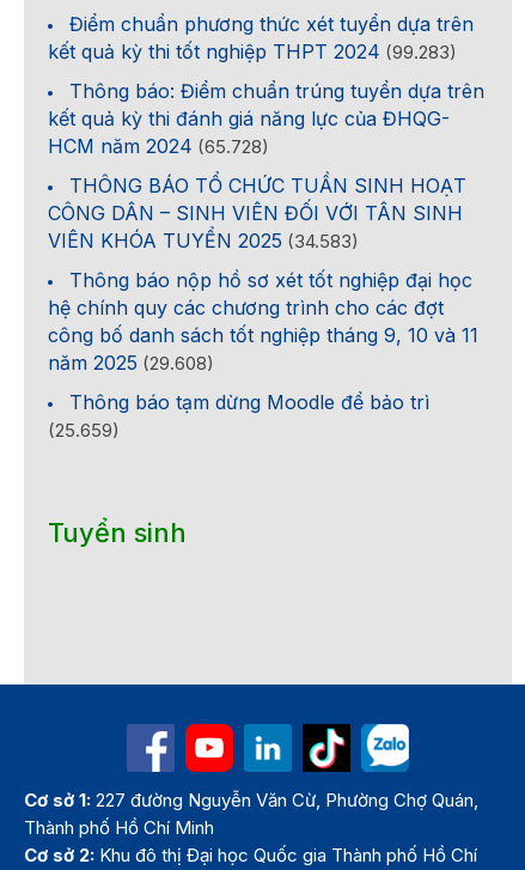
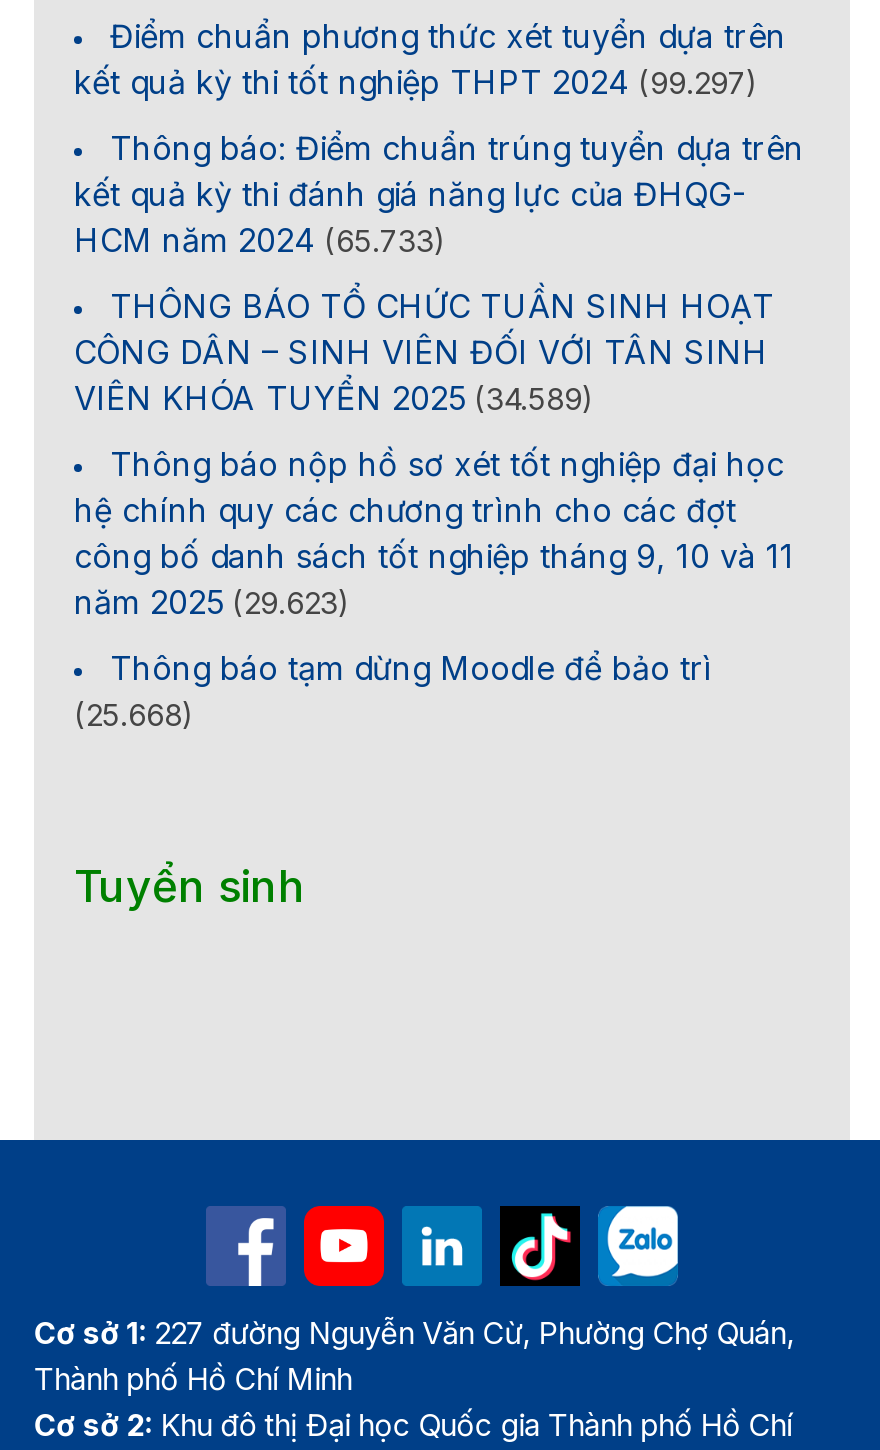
- kết quả kỳ thi tốt nghiệp THPT 2024 (99.283)
+ kết quả kỳ thi tốt nghiệp THPT 2024 (99.297)

- HCM năm 2024 (65.728)
+ HCM năm 2024 (65.733)

- VIÊN KHÓA TUYỂN 2025 (34.583)
+ VIÊN KHÓA TUYỂN 2025 (34.589)

- năm 2025 (29.608)
+ năm 2025 (29.623)

- (25.659)
+ (25.668)
